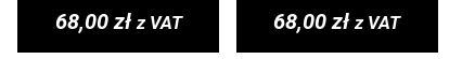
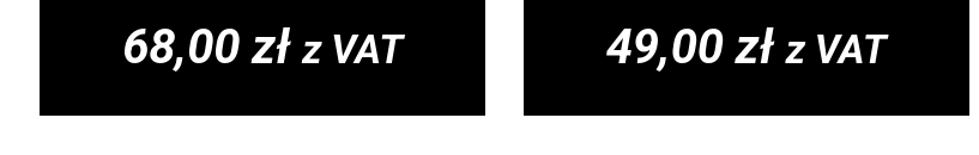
- 68,00 zł z VAT
+ 49,00 zł z VAT
